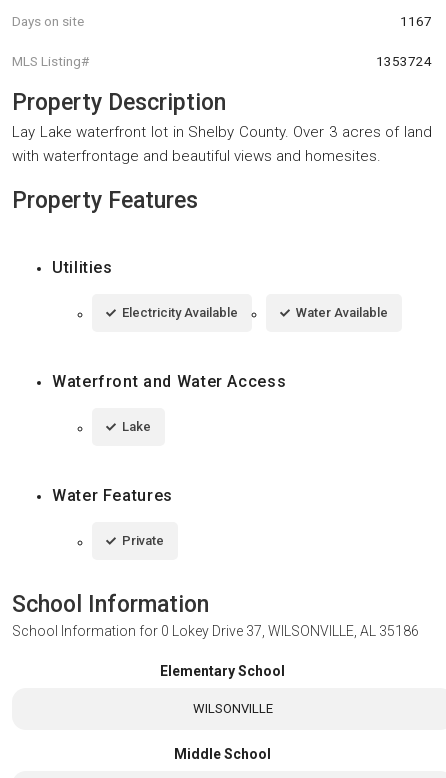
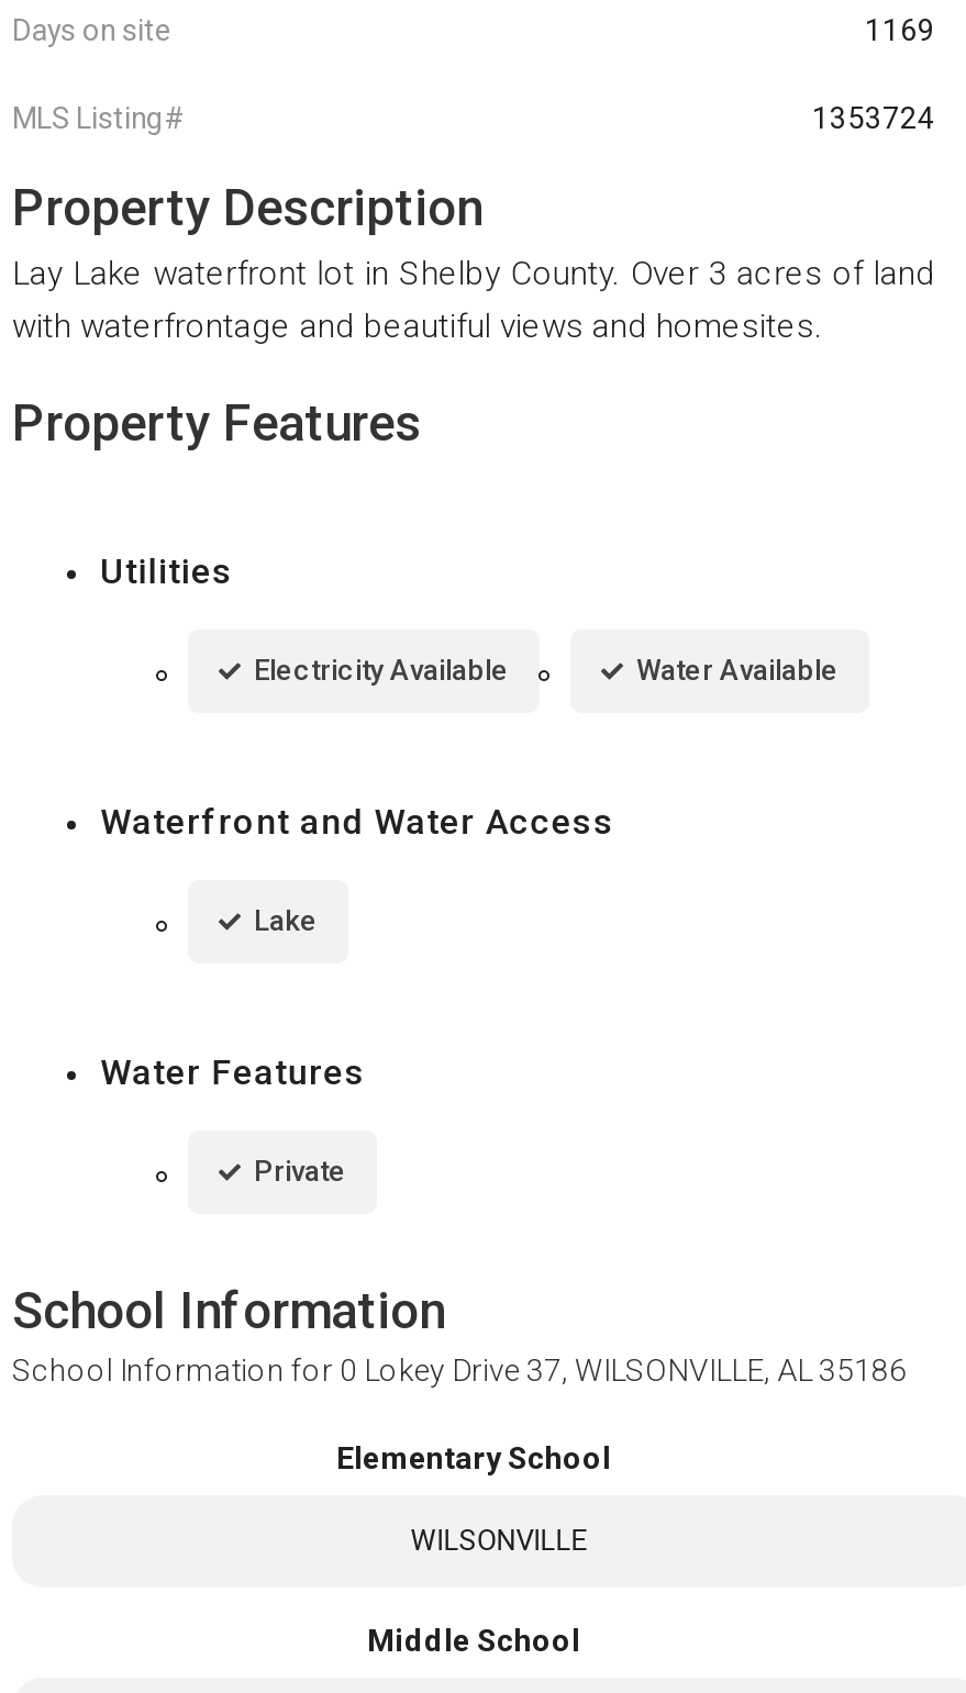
- 1167
+ 1169
